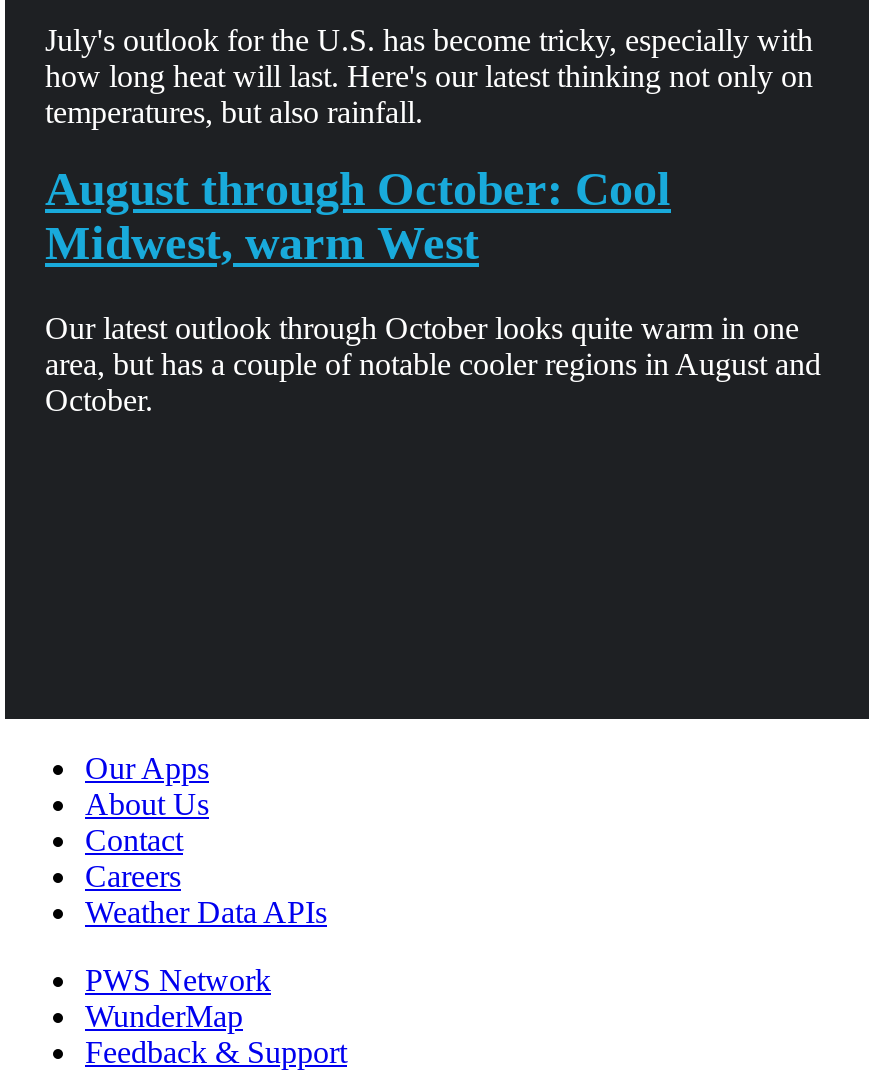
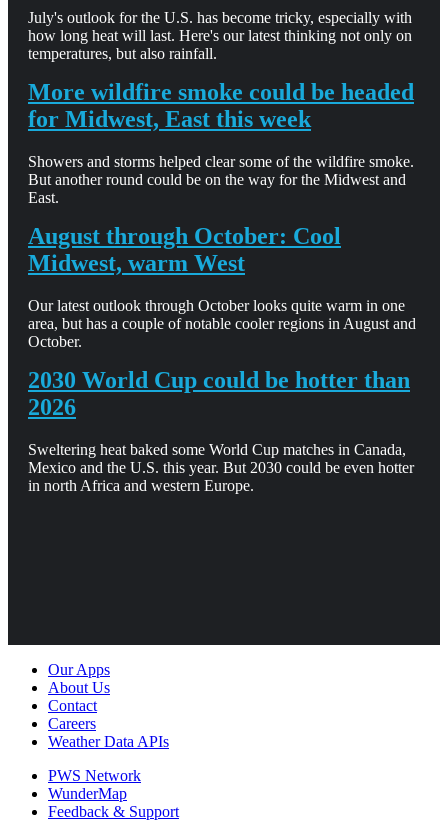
+ More wildfire smoke could be headed
+ for Midwest, East this week
+ Showers and storms helped clear some of the wildfire smoke.
+ But another round could be on the way for the Midwest and
+ East.

+ 2030 World Cup could be hotter than
+ 2026
+ Sweltering heat baked some World Cup matches in Canada,
+ Mexico and the U.S. this year. But 2030 could be even hotter
+ in north Africa and western Europe.
